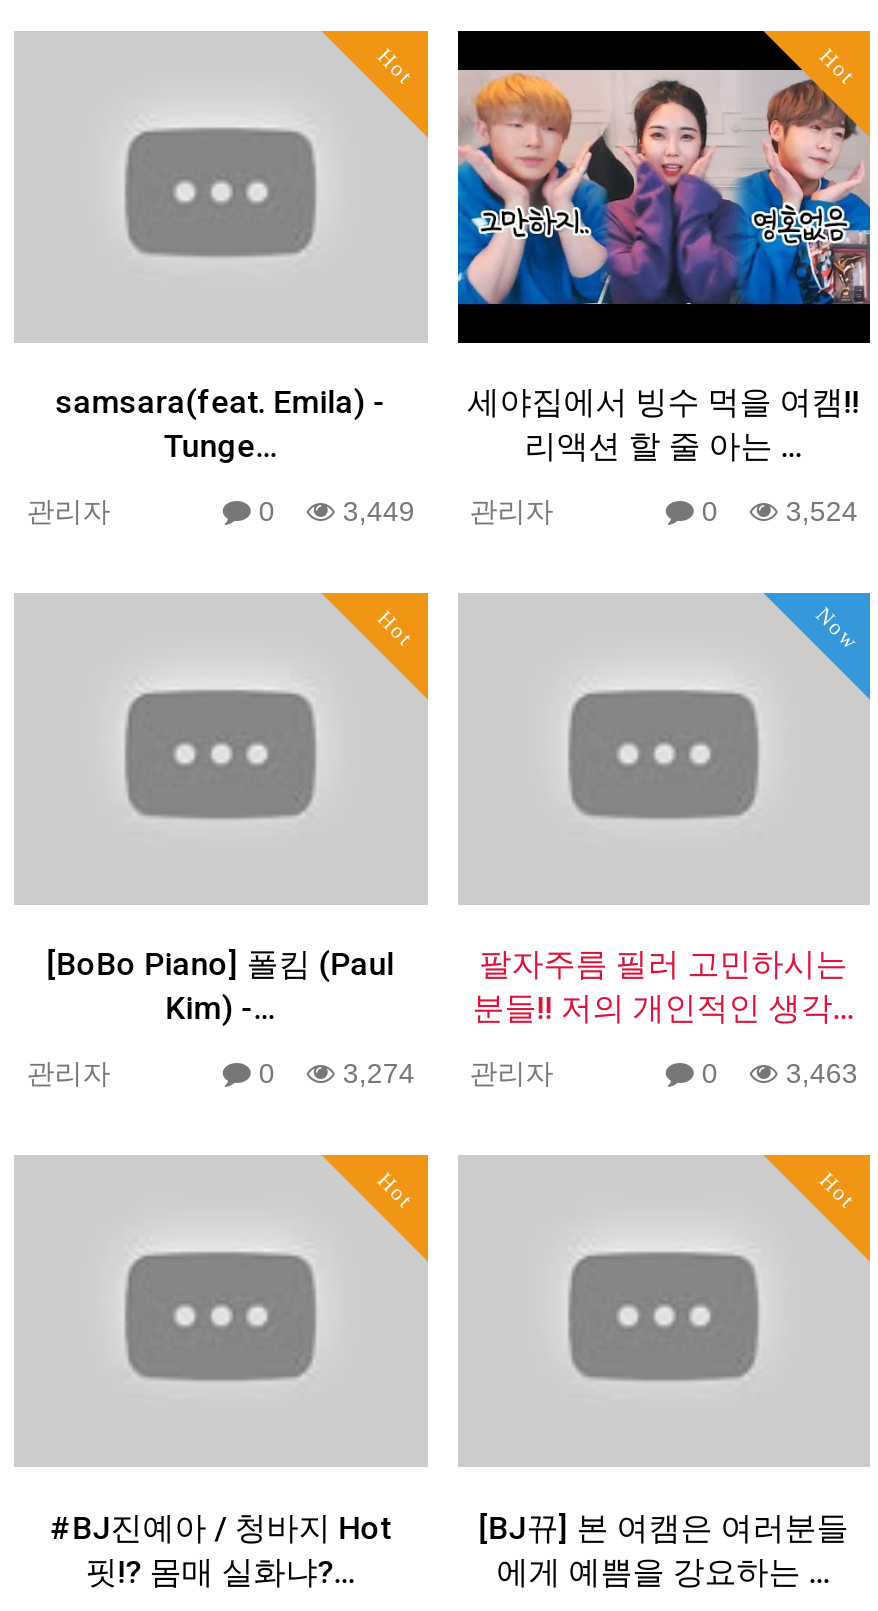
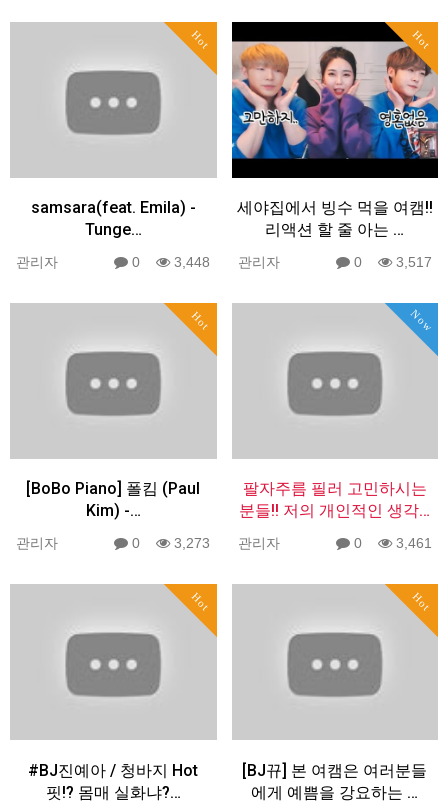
- 0 3,449 관리자
+ 0 3,448 관리자

- 0 3,524
+ 0 3,517

- 0 3,274 관리자
+ 0 3,273 관리자

- 0 3,463
+ 0 3,461
